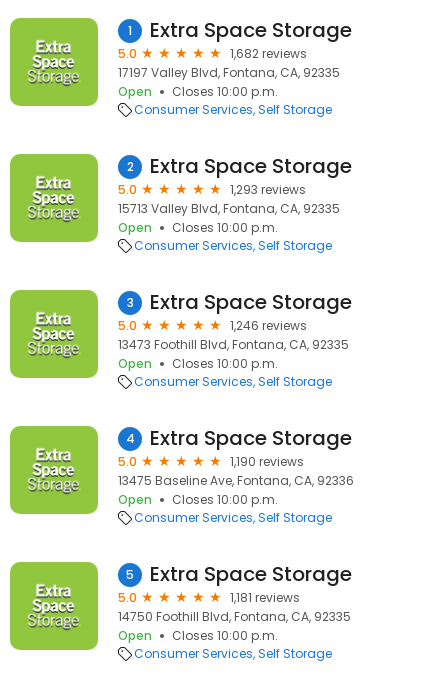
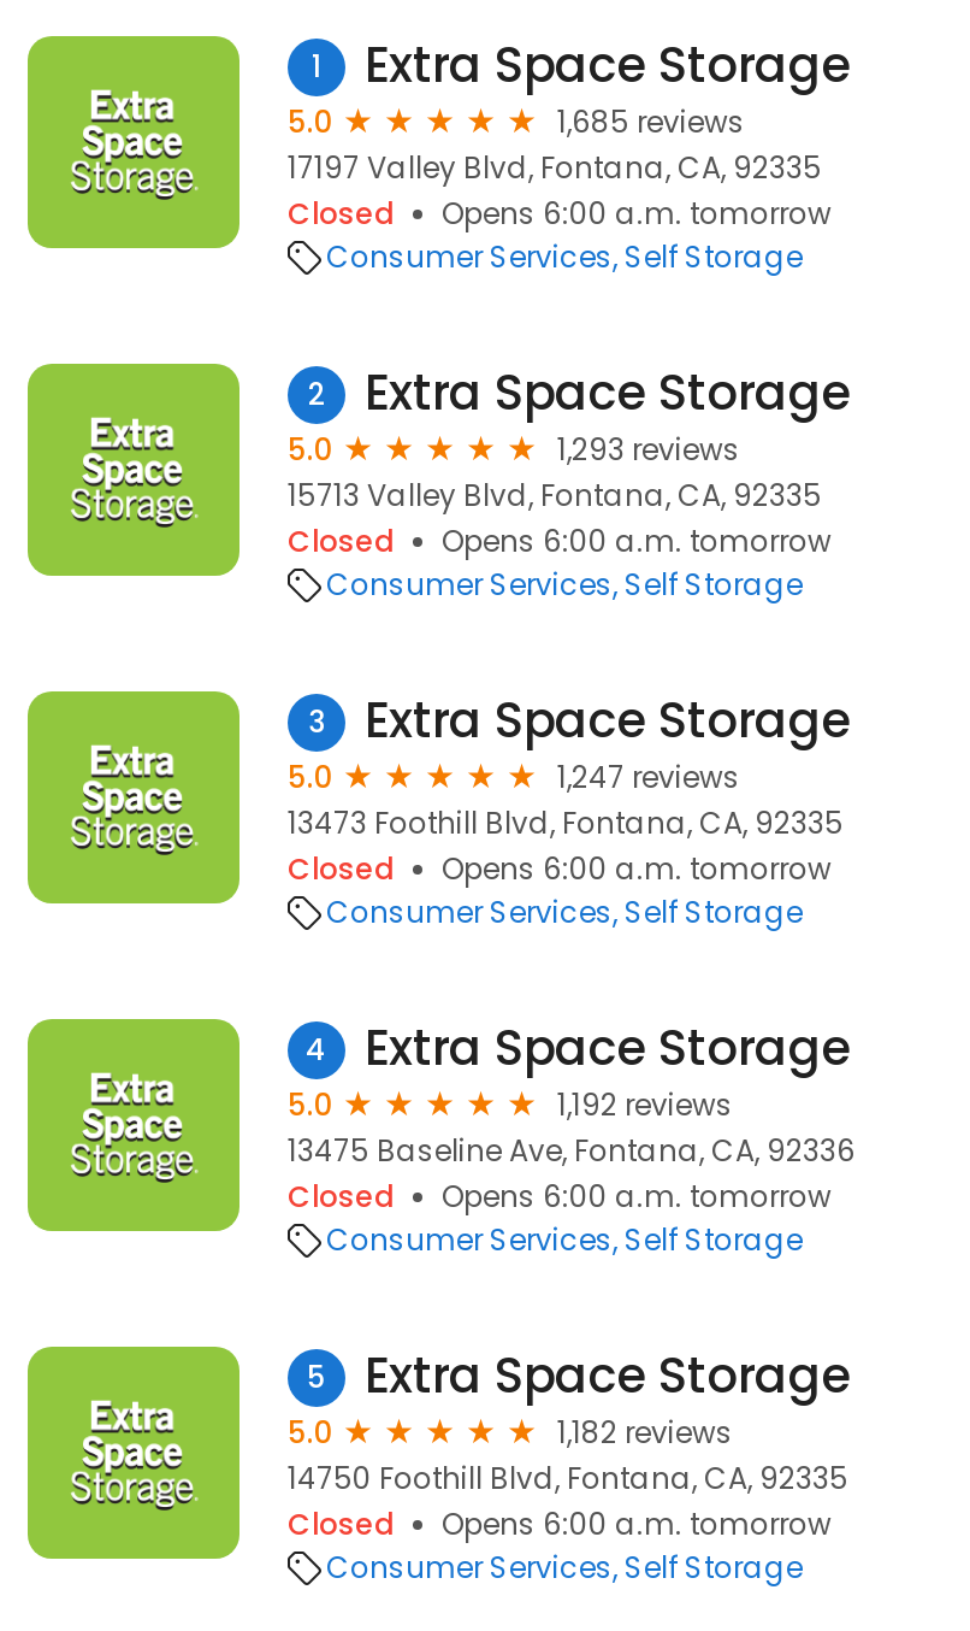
- 1,682 reviews
+ 1,685 reviews

- Open
- Closes 10:00 p.m.
+ Closed
+ Opens 6:00 a.m. tomorrow

- Open
- Closes 10:00 p.m.
+ Closed
+ Opens 6:00 a.m. tomorrow

- 1,246 reviews
+ 1,247 reviews

- Open
- Closes 10:00 p.m.
+ Closed
+ Opens 6:00 a.m. tomorrow

- 1,190 reviews
+ 1,192 reviews

- Open
- Closes 10:00 p.m.
+ Closed
+ Opens 6:00 a.m. tomorrow

- 1,181 reviews
+ 1,182 reviews

- Open
- Closes 10:00 p.m.
+ Closed
+ Opens 6:00 a.m. tomorrow
